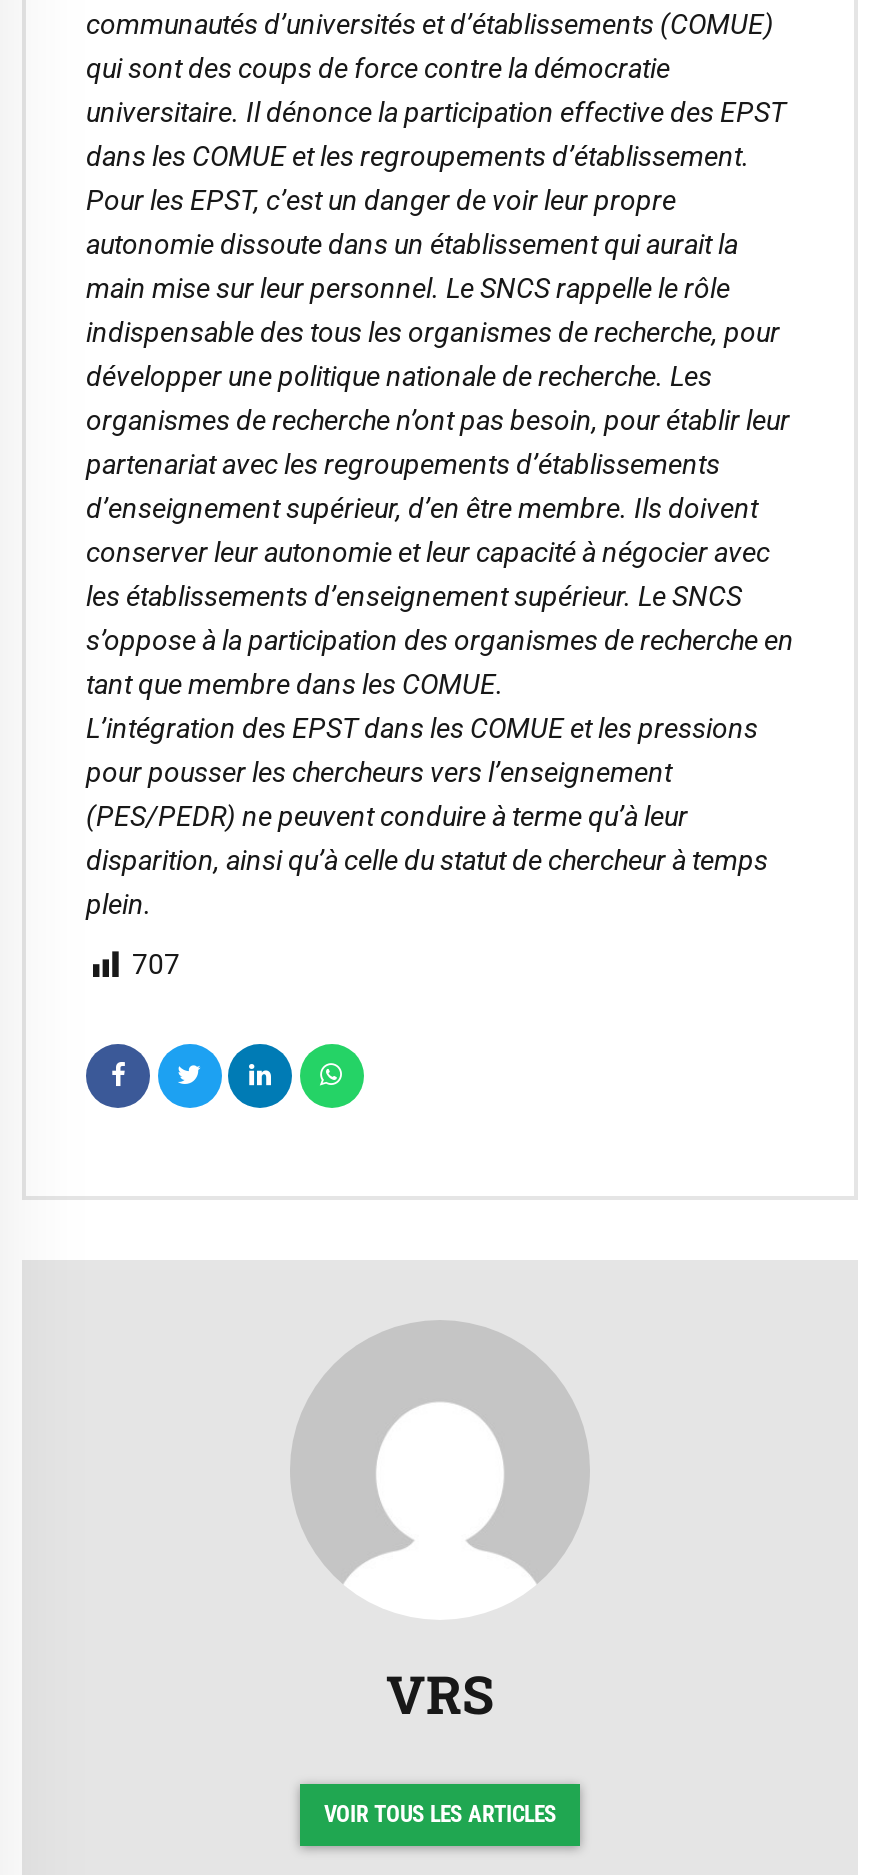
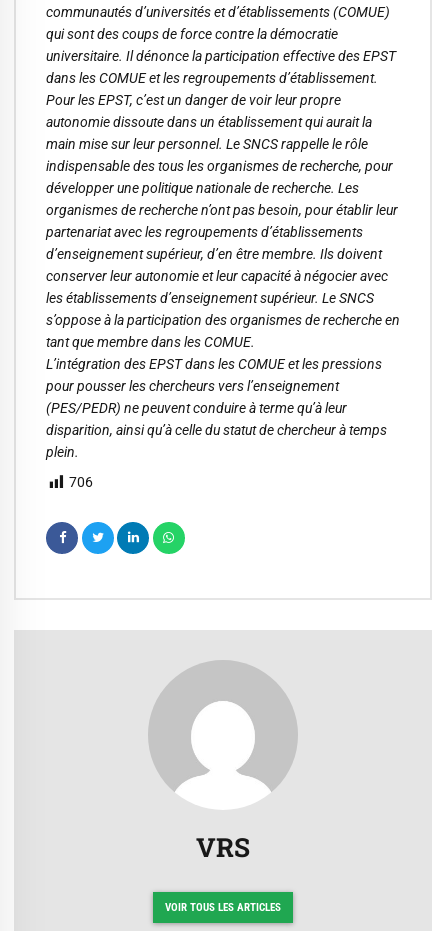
- 707
+ 706
